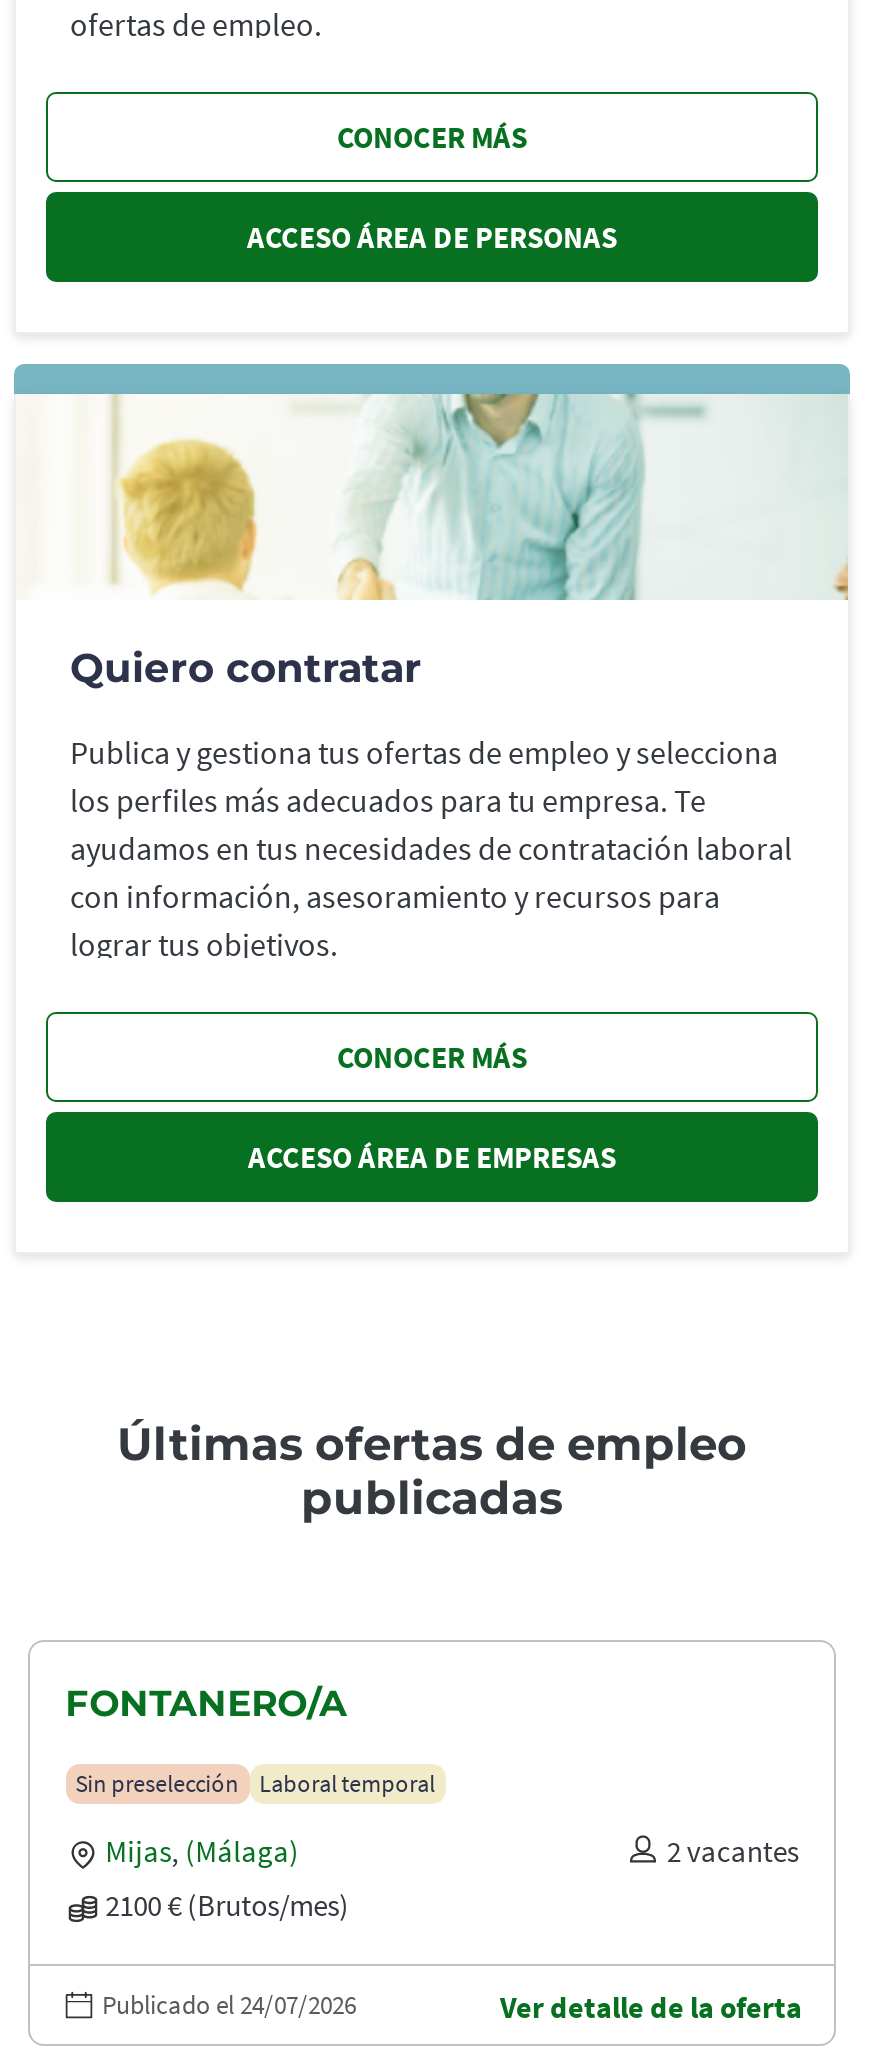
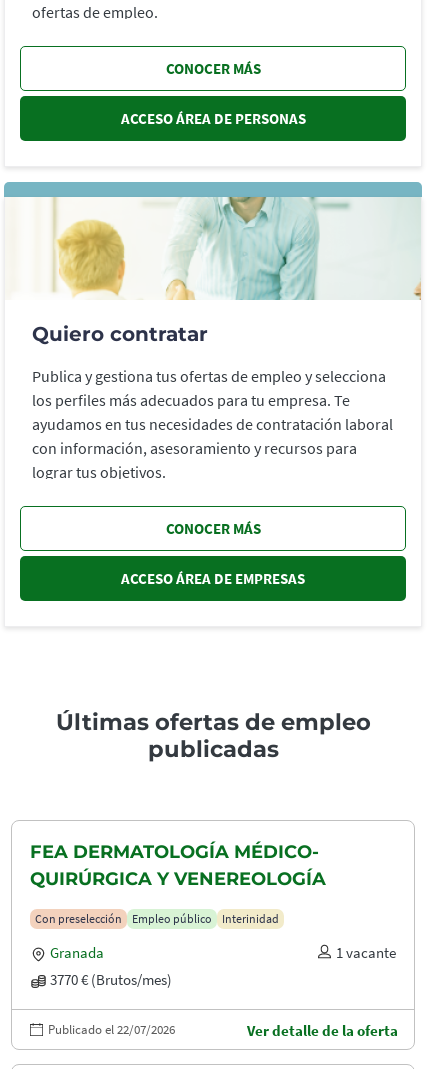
- FONTANERO/A
+ FEA DERMATOLOGÍA MÉDICO-
+ QUIRÚRGICA Y VENEREOLOGÍA

- Sin preselección
- Laboral temporal
+ Con preselección
+ Empleo público
+ Interinidad

- Mijas, (Málaga)
- 2 vacantes
- 2100 € (Brutos/mes)
+ Granada
+ 1 vacante
+ 3770 € (Brutos/mes)

- Publicado el 24/07/2026
+ Publicado el 22/07/2026
